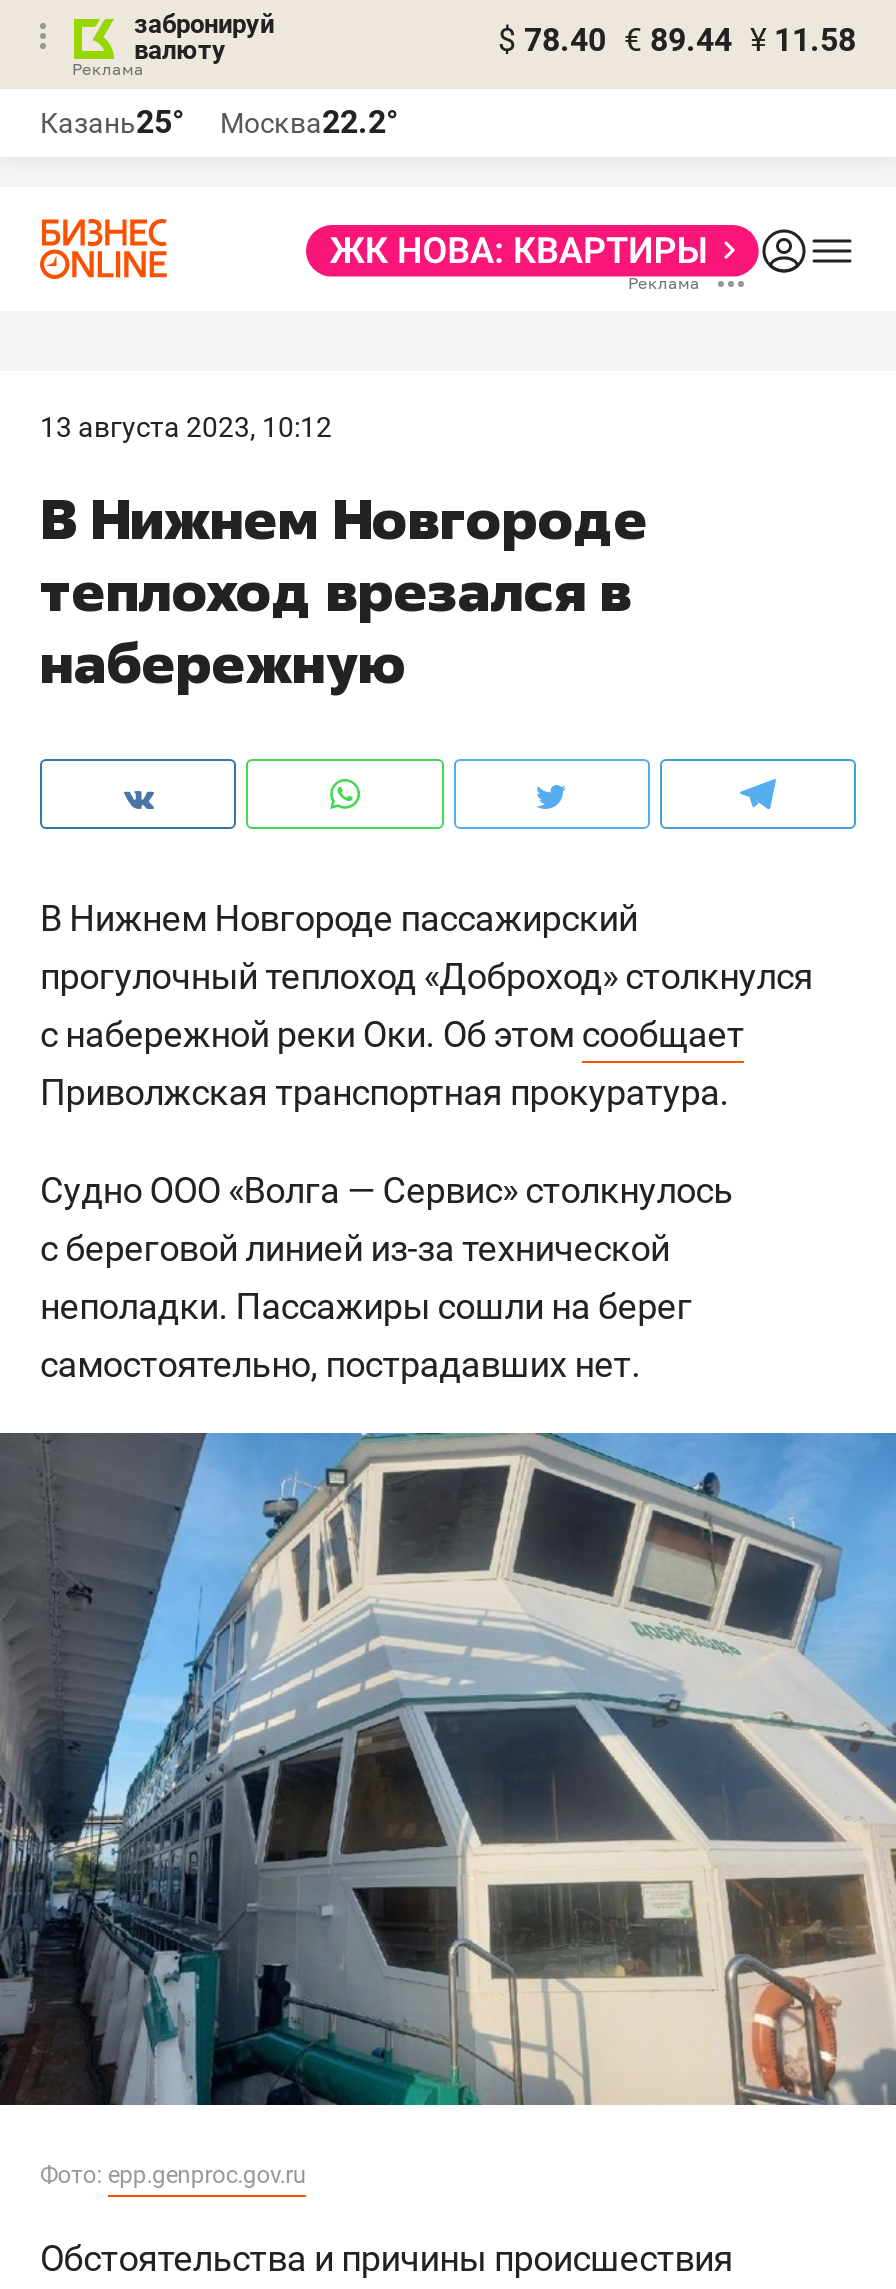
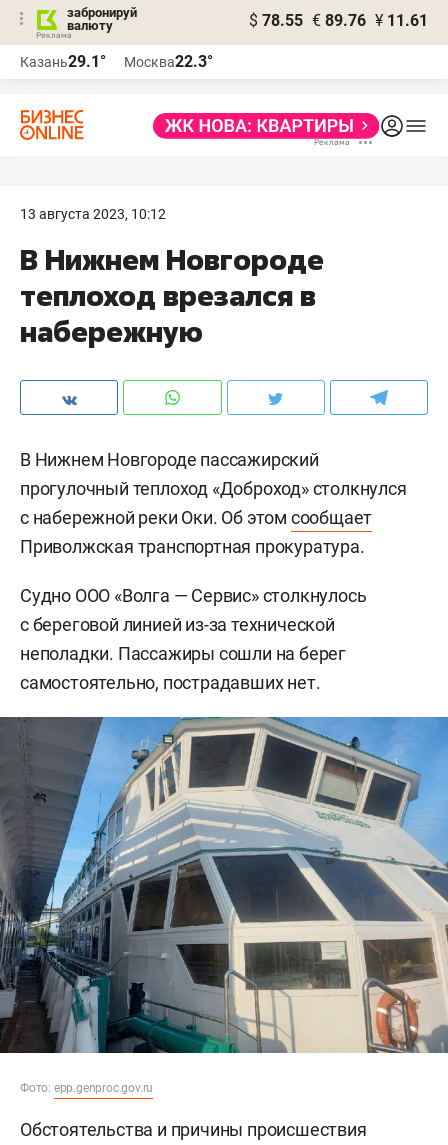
- $ 78.40 € 89.44 ¥ 11.58
+ $ 78.55 € 89.76 ¥ 11.61

- Казань25°
+ Казань29.1°

- Москва22.2°
+ Москва22.3°
